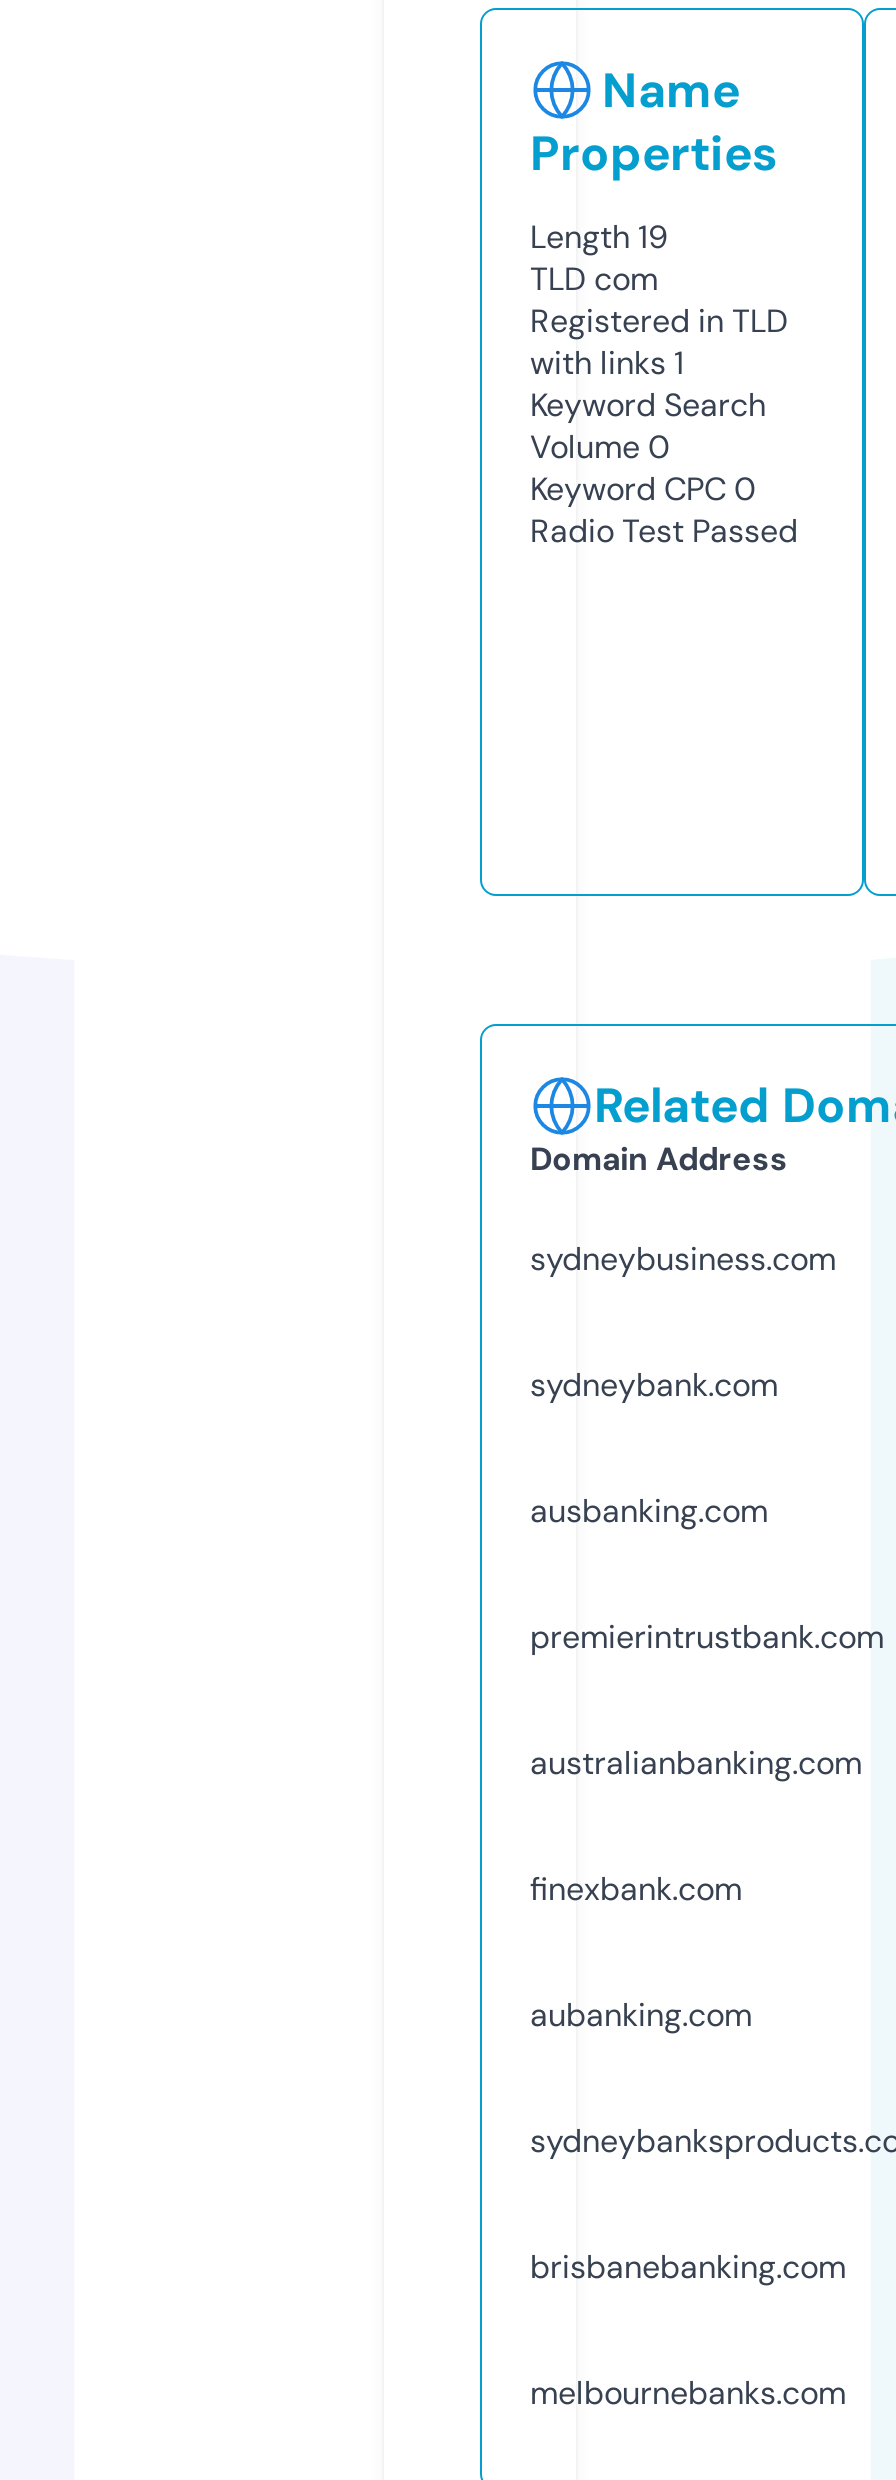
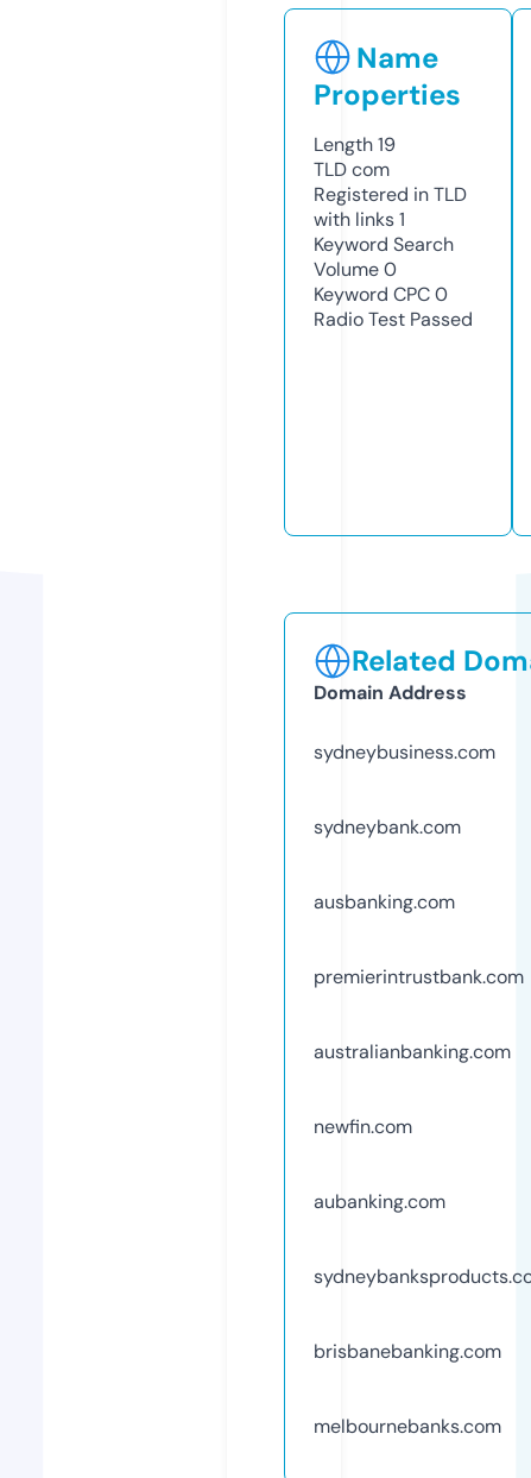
- finexbank.com
+ newfin.com
